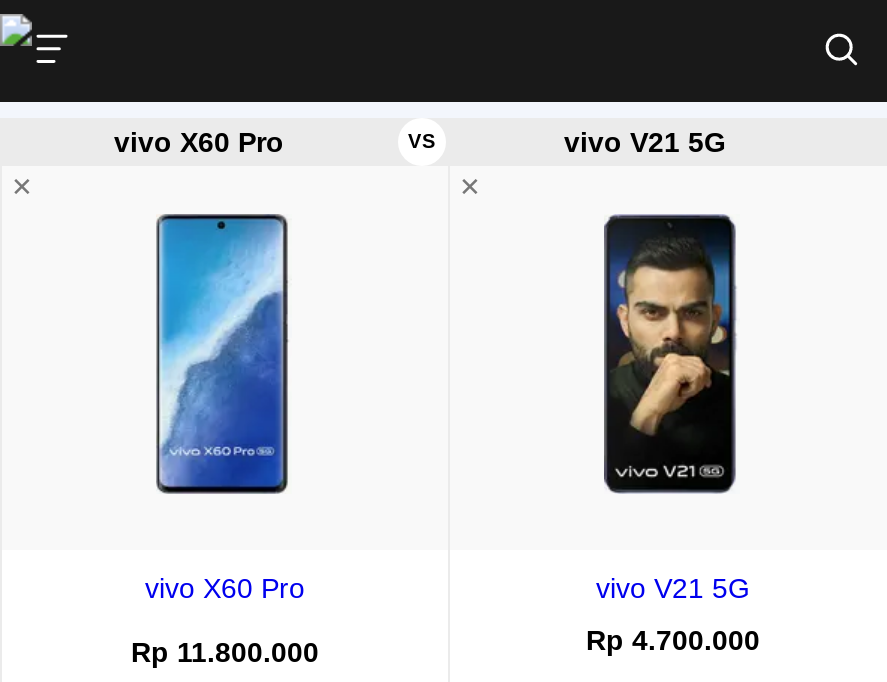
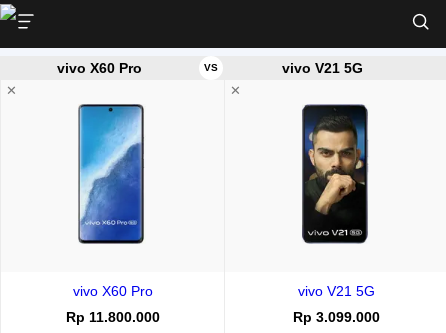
- Rp 4.700.000
+ Rp 3.099.000
